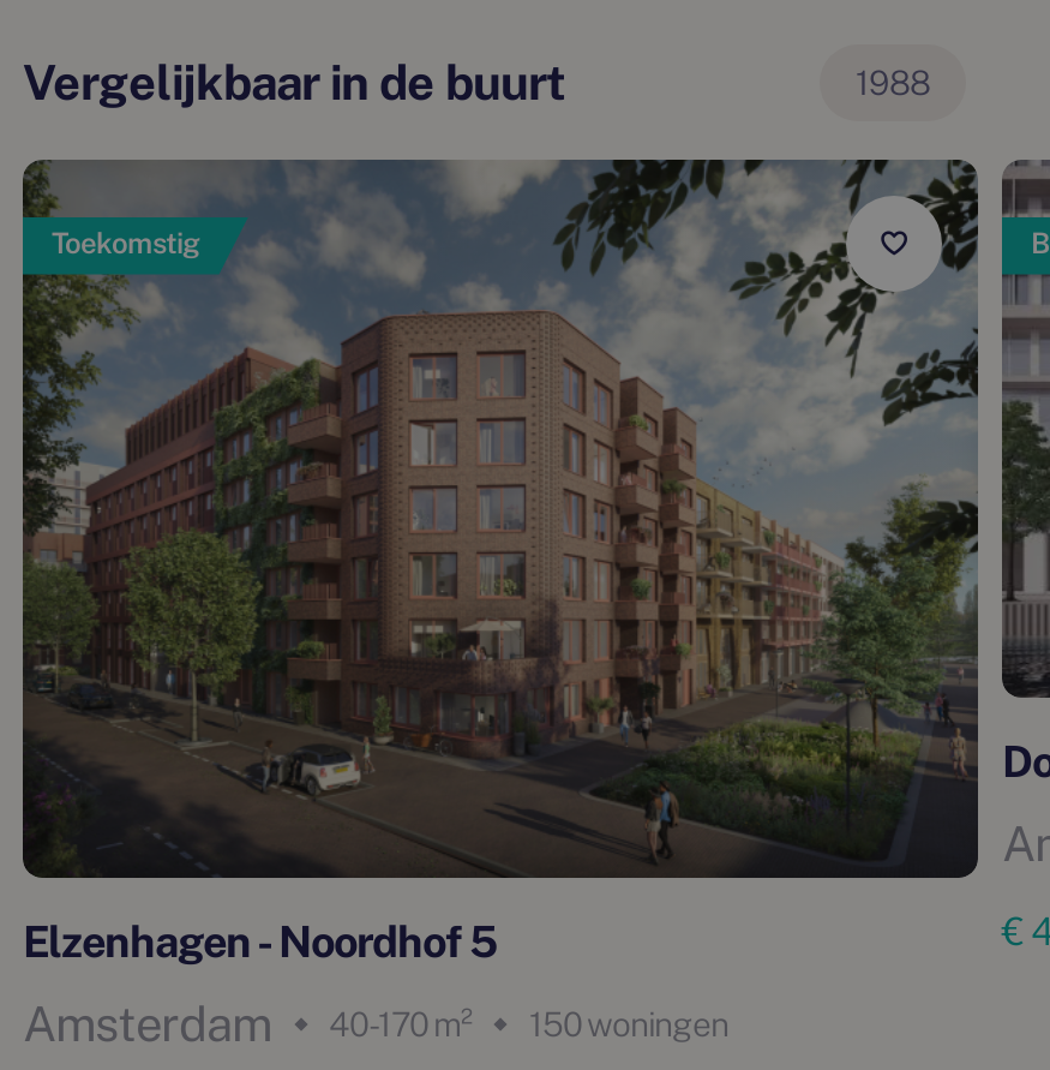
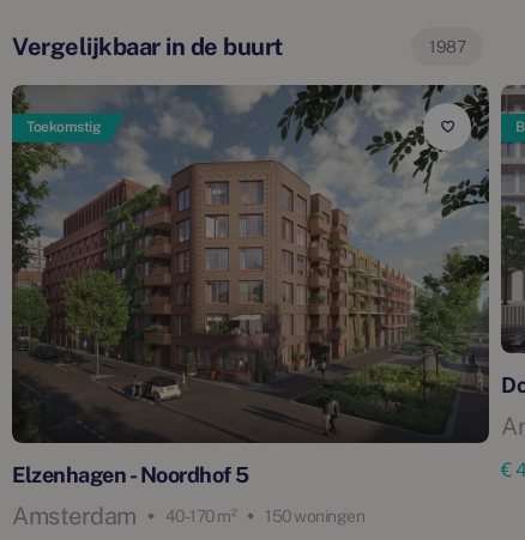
- 1988
+ 1987
